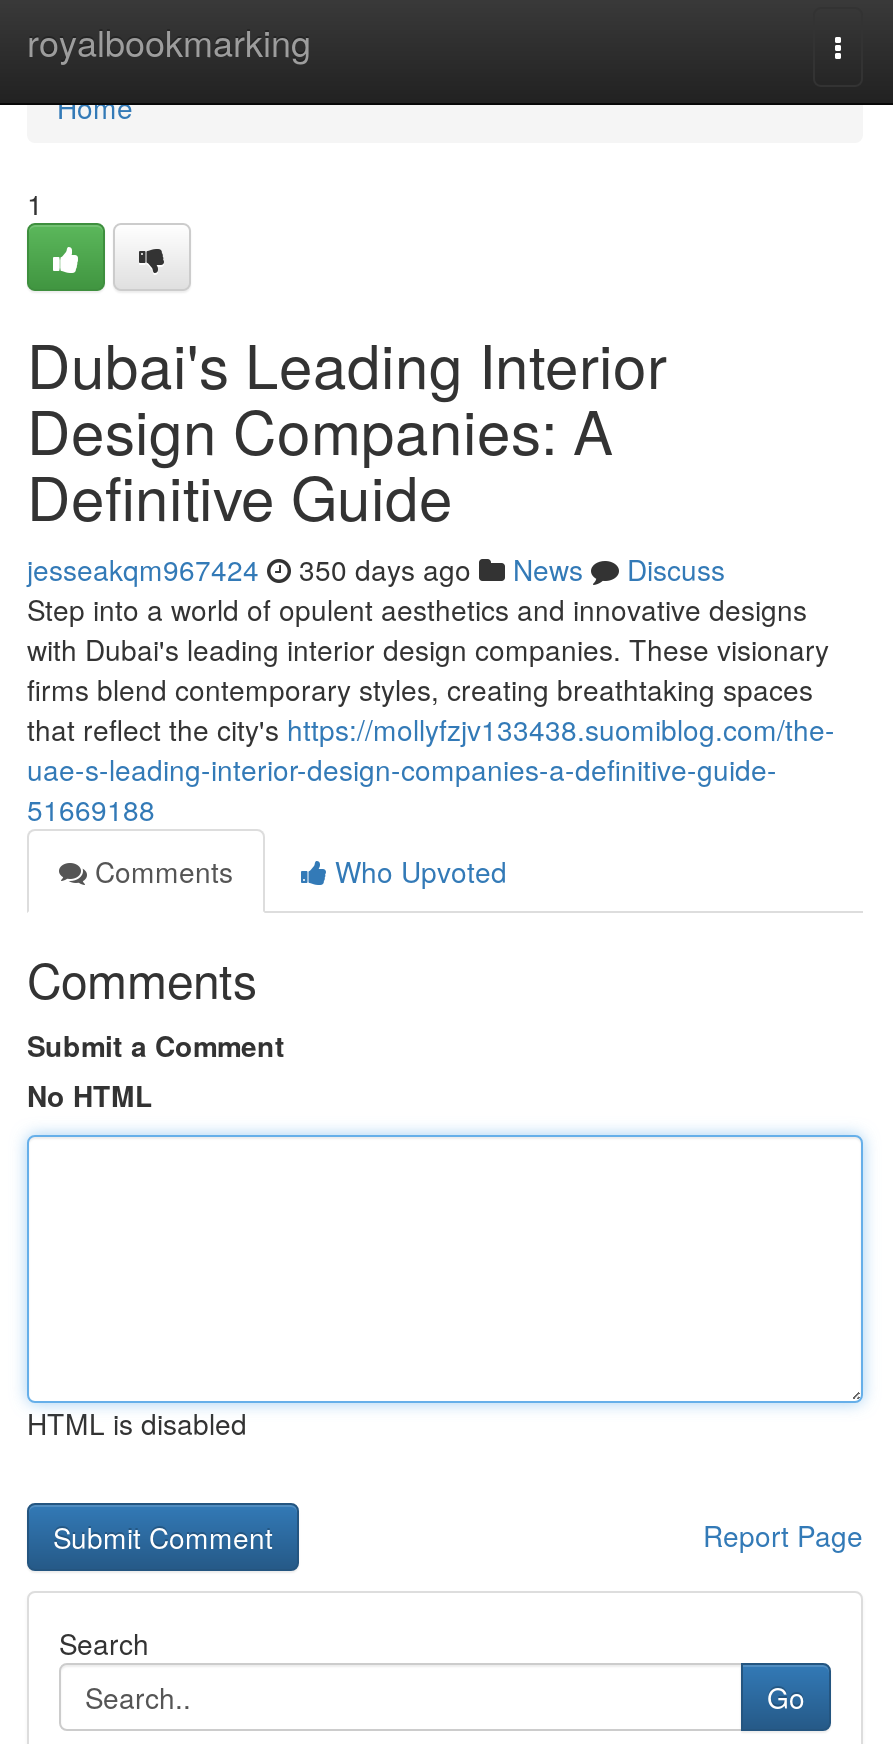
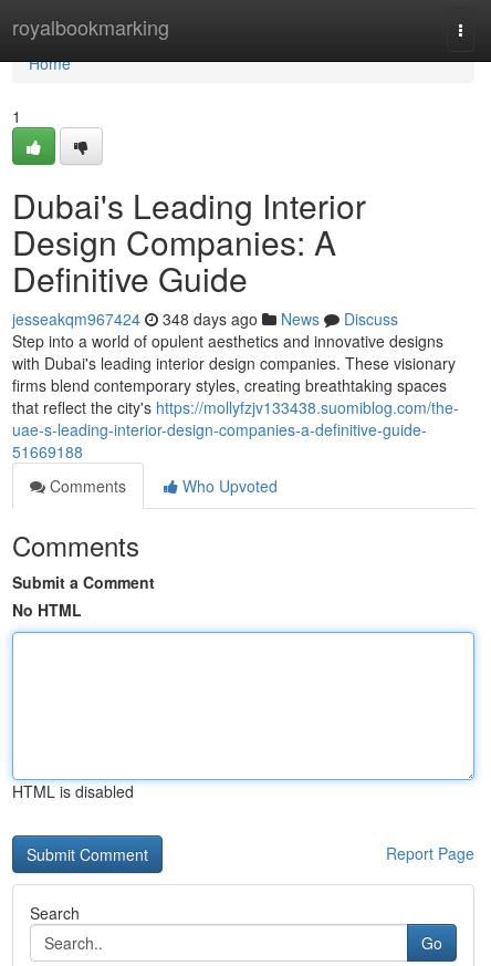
- jesseakqm967424 350 days ago News Discuss
+ jesseakqm967424 348 days ago News Discuss
